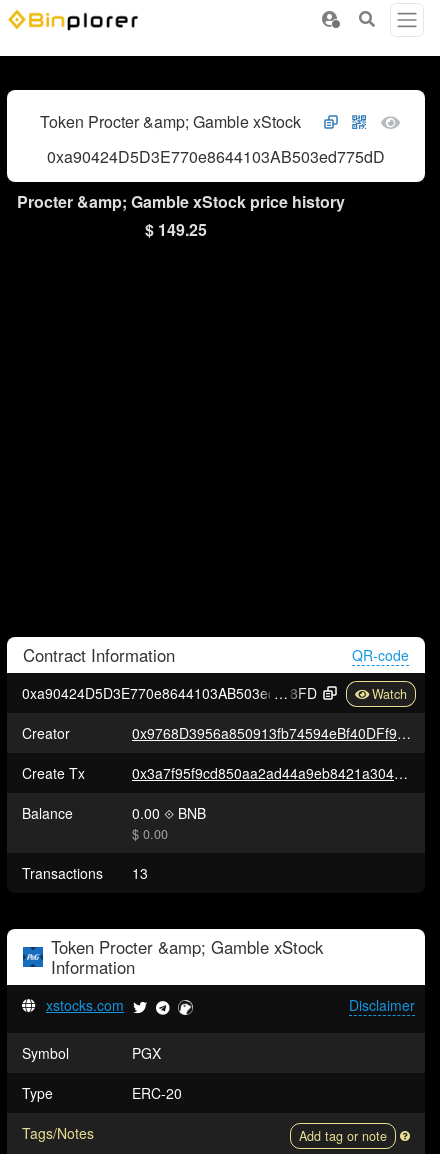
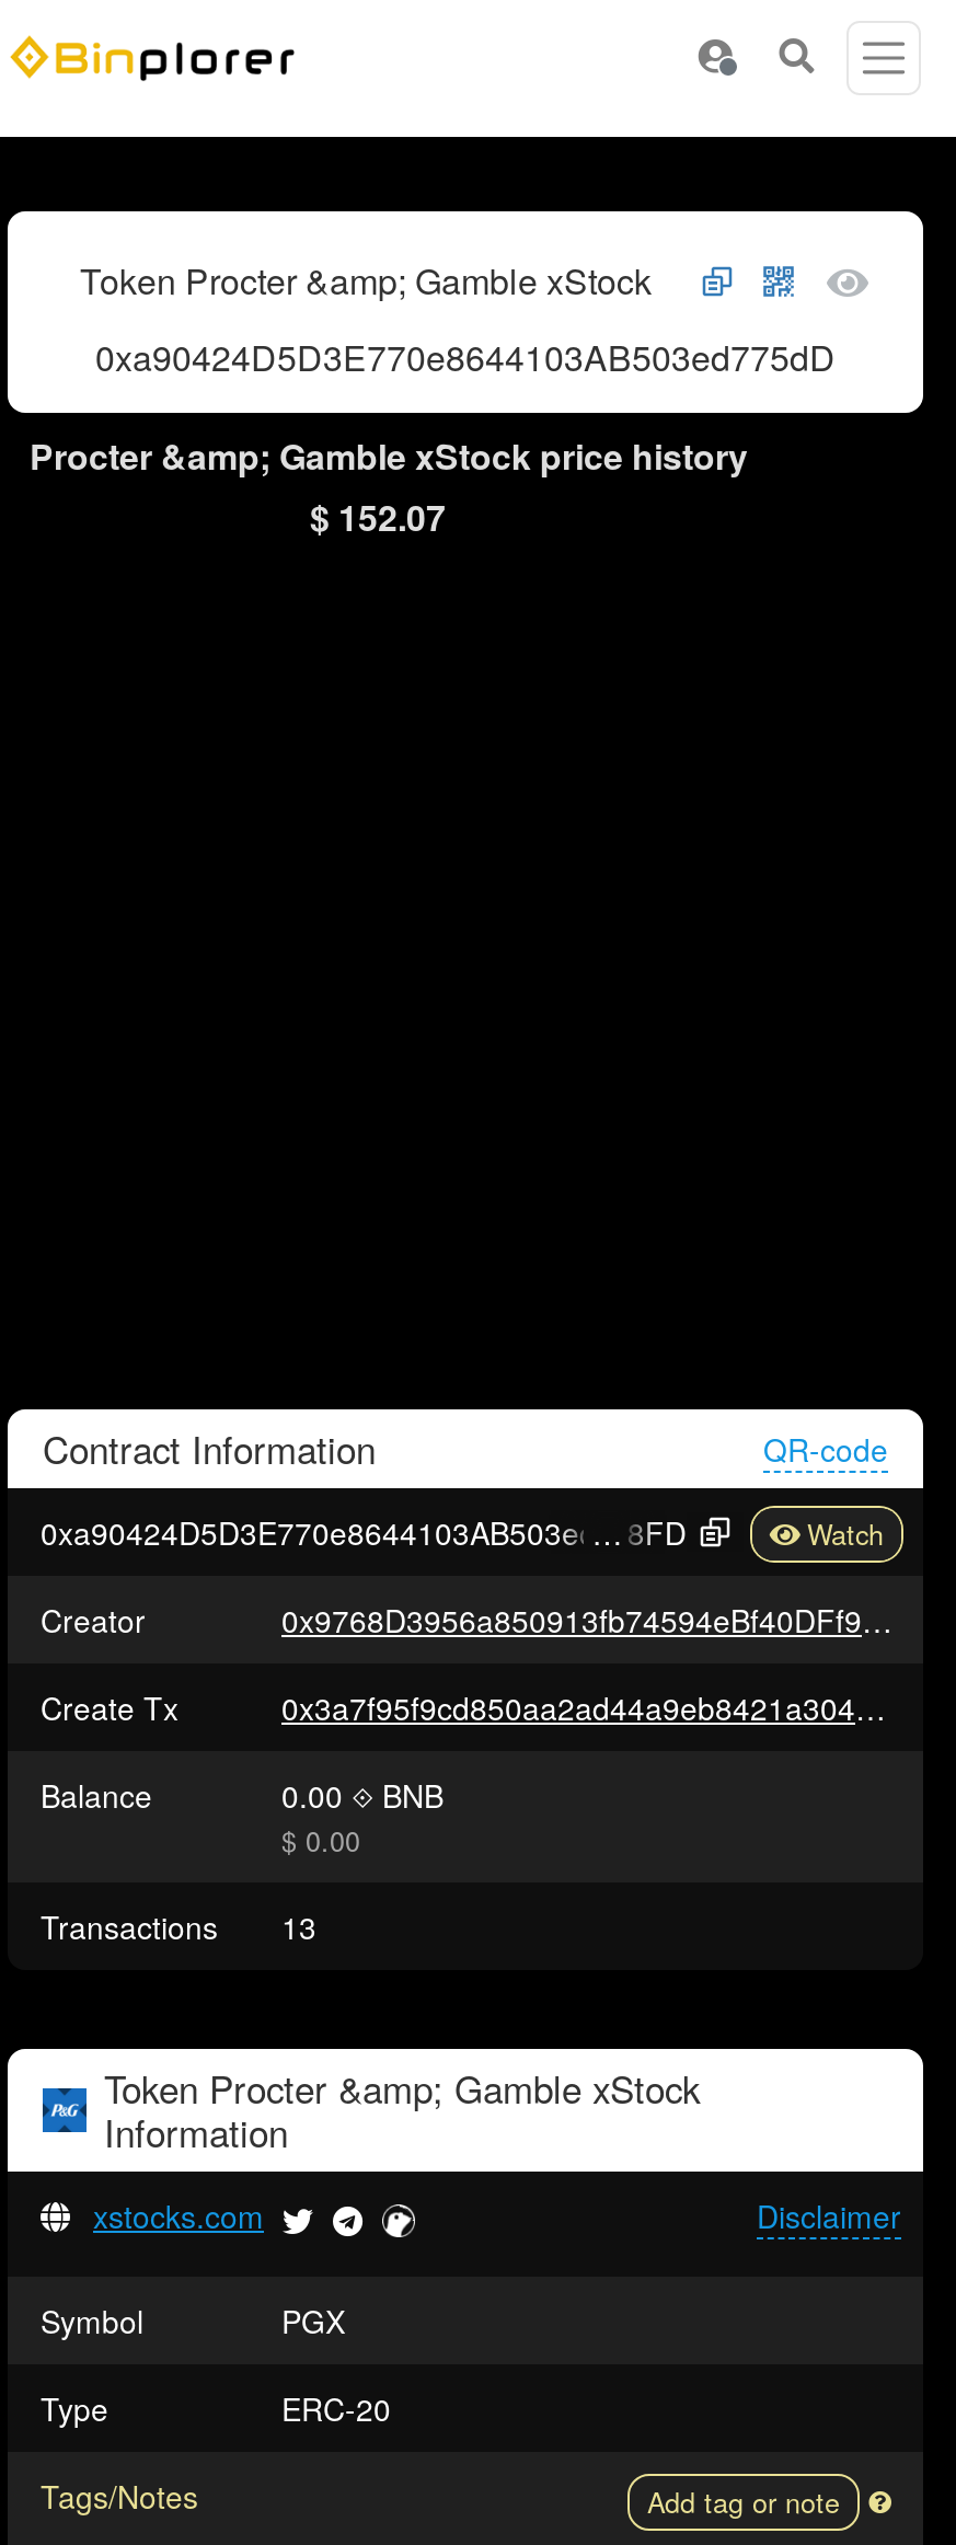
- $ 149.25
+ $ 152.07
